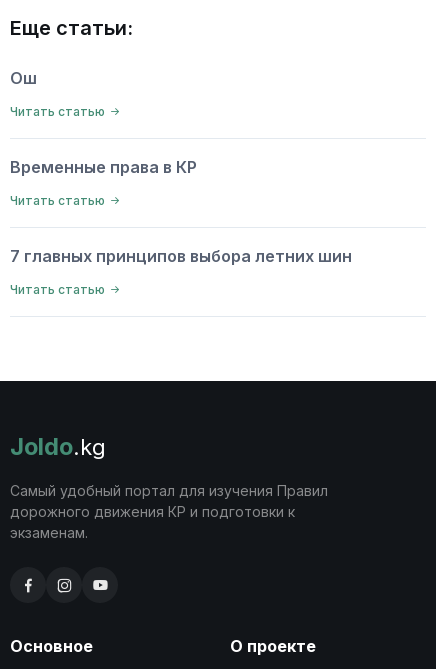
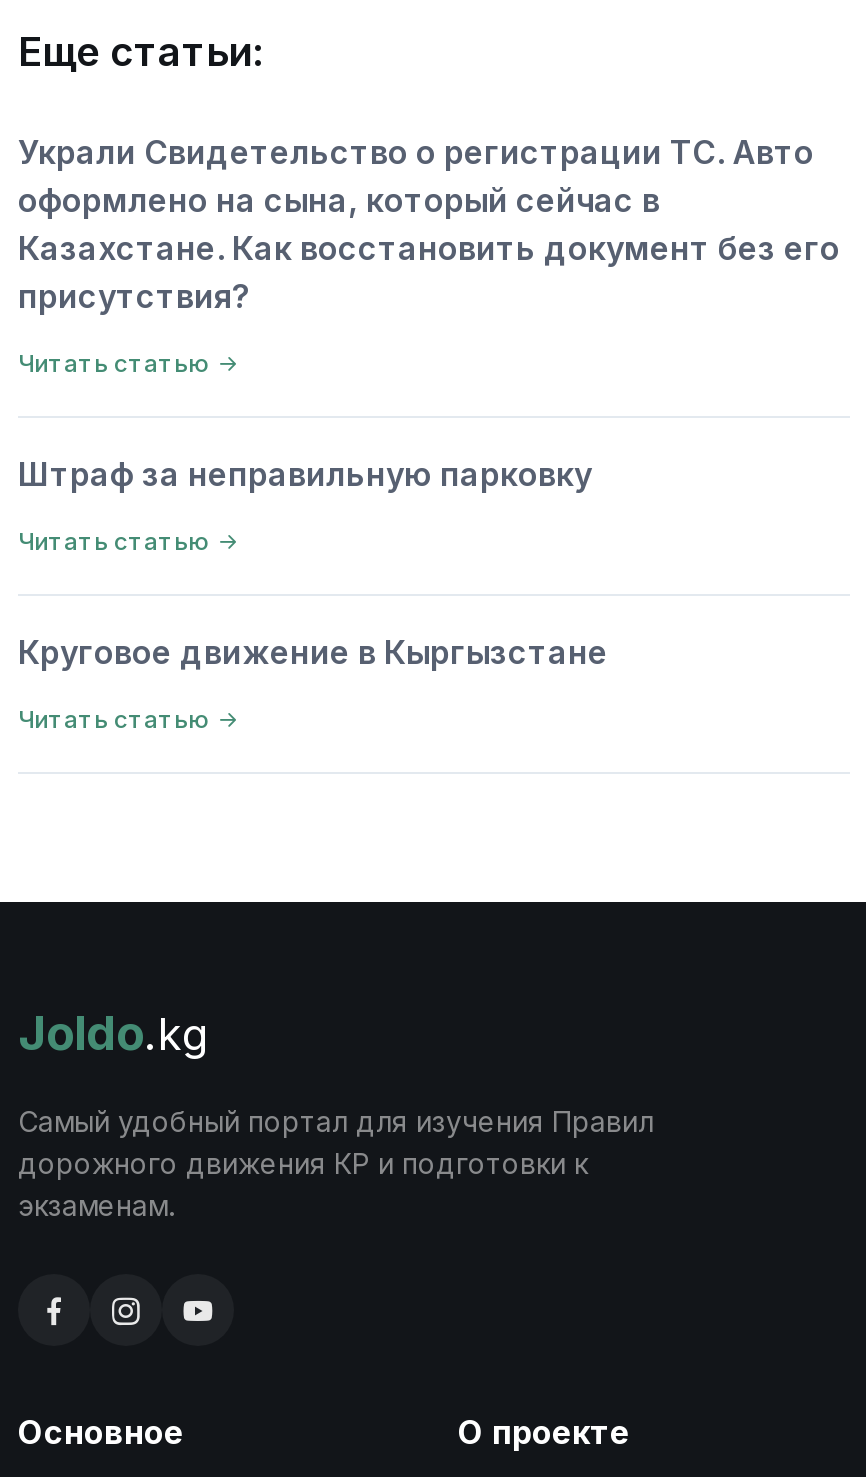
- Ош
+ Украли Свидетельство о регистрации ТС. Авто
+ оформлено на сына, который сейчас в
+ Казахстане. Как восстановить документ без его
+ присутствия?

- Временные права в КР
+ Штраф за неправильную парковку

- 7 главных принципов выбора летних шин
+ Круговое движение в Кыргызстане
